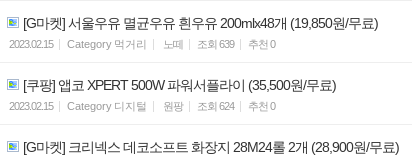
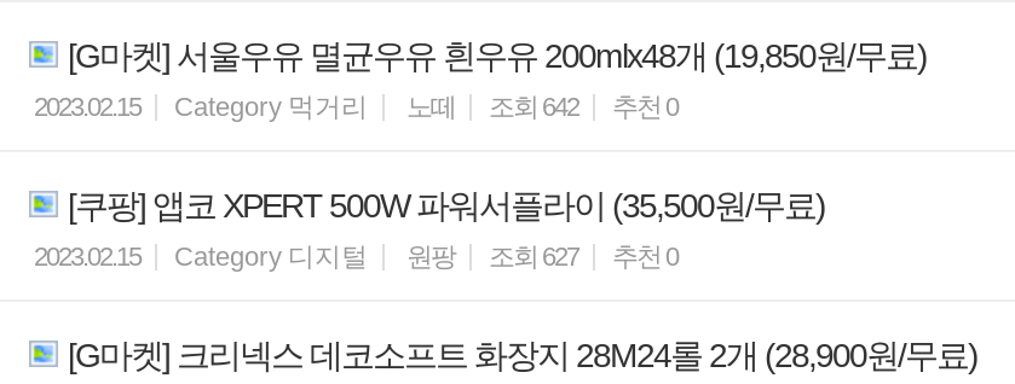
- 2023.02.15 Category 먹거리 노떼 조회 639 추천 0
+ 2023.02.15 Category 먹거리 노떼 조회 642 추천 0

- 2023.02.15 Category 디지털 원팡 조회 624 추천 0
+ 2023.02.15 Category 디지털 원팡 조회 627 추천 0
